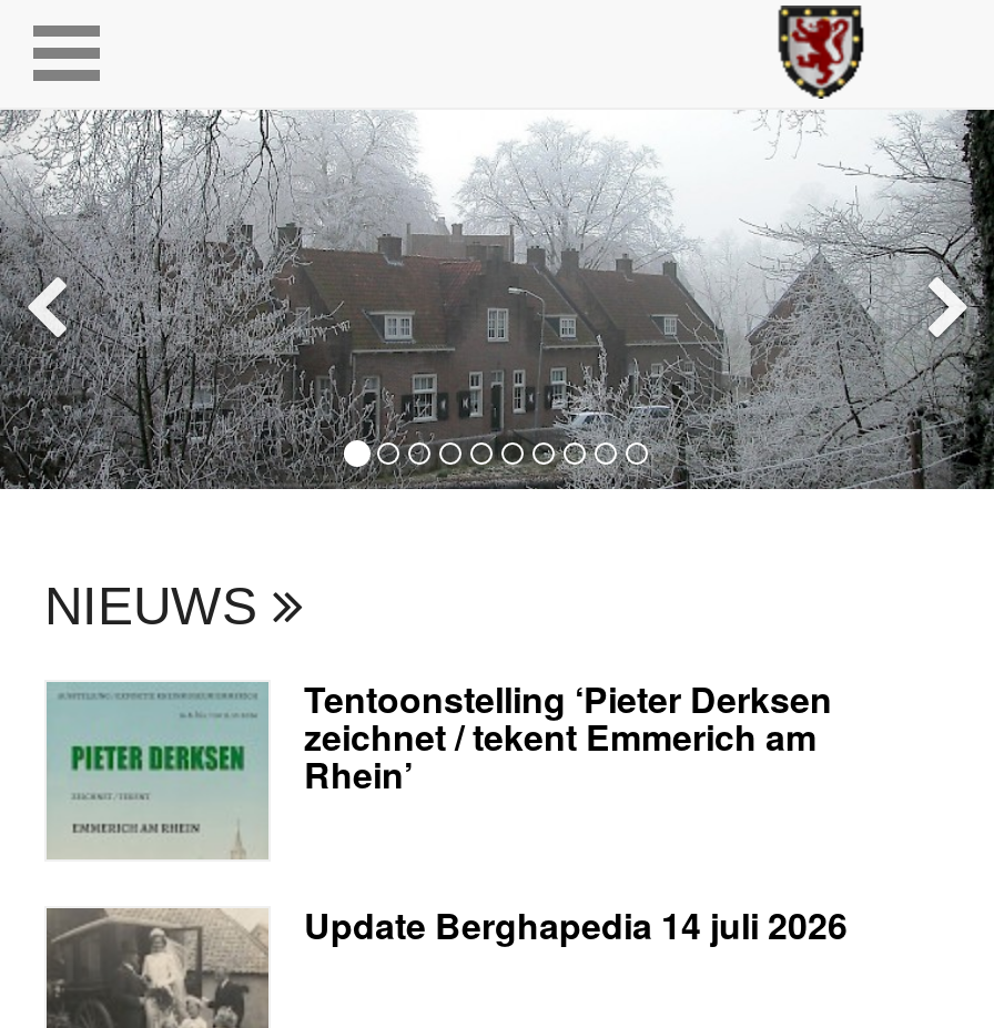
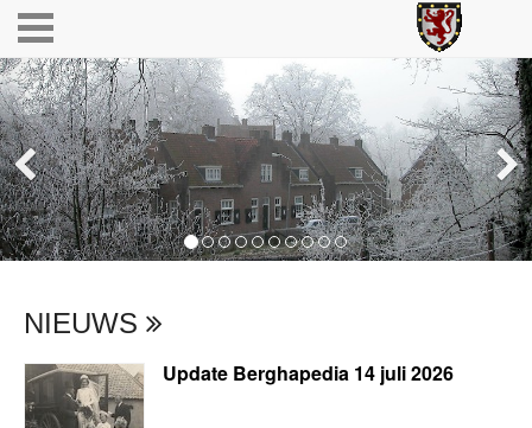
- [image]
- Tentoonstelling ‘Pieter Derksen
- zeichnet / tekent Emmerich am
- Rhein’
